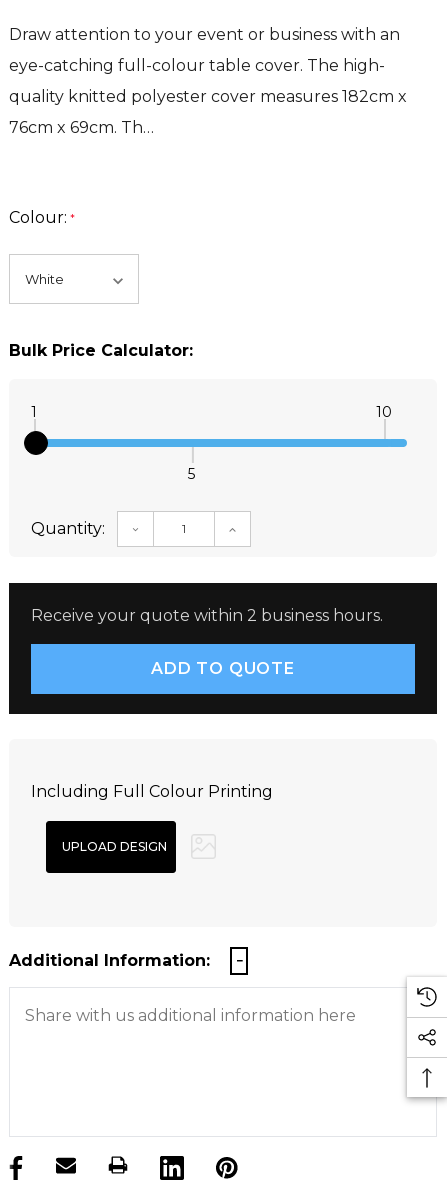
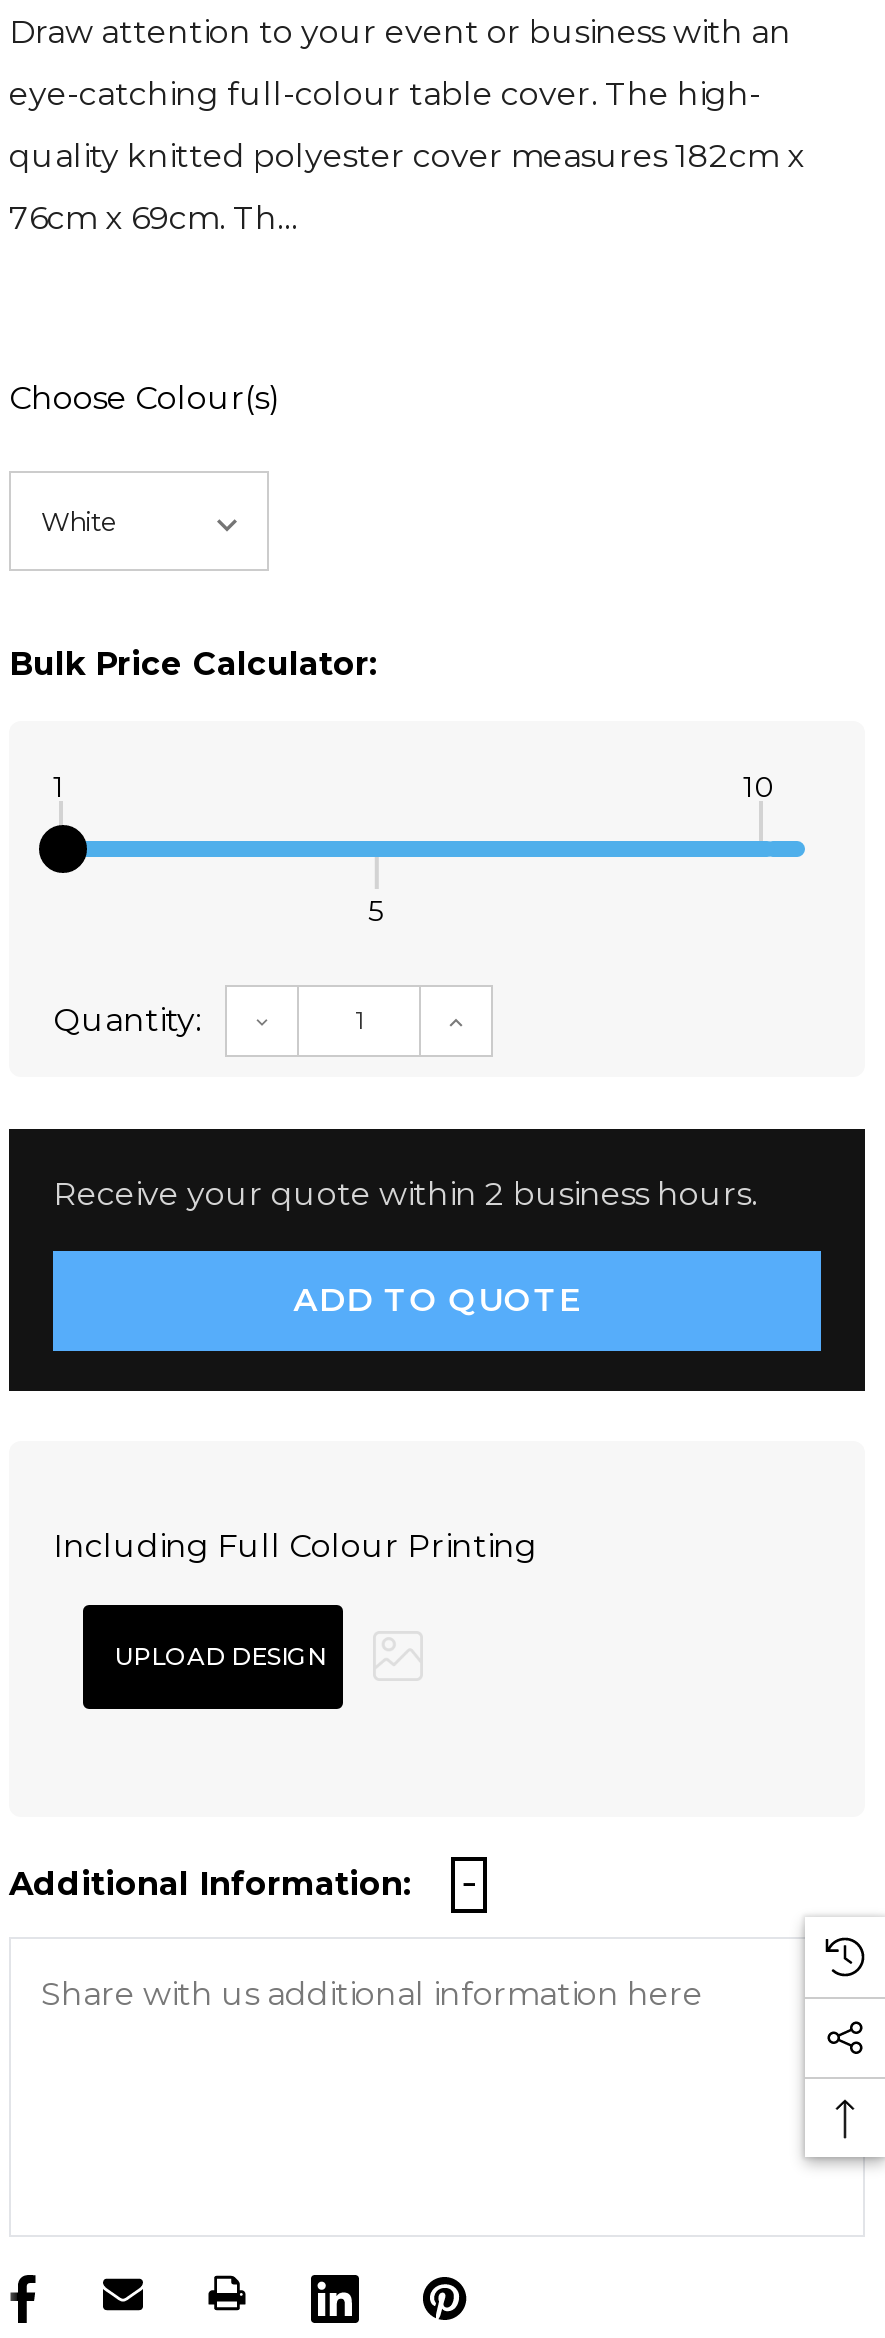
- Colour: *
+ Choose Colour(s)
